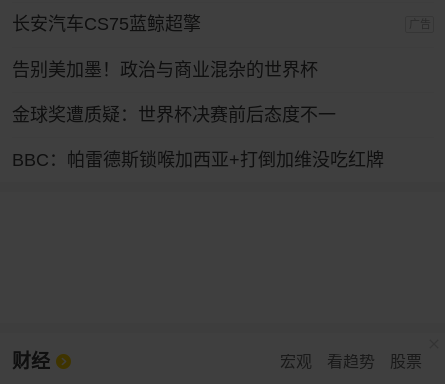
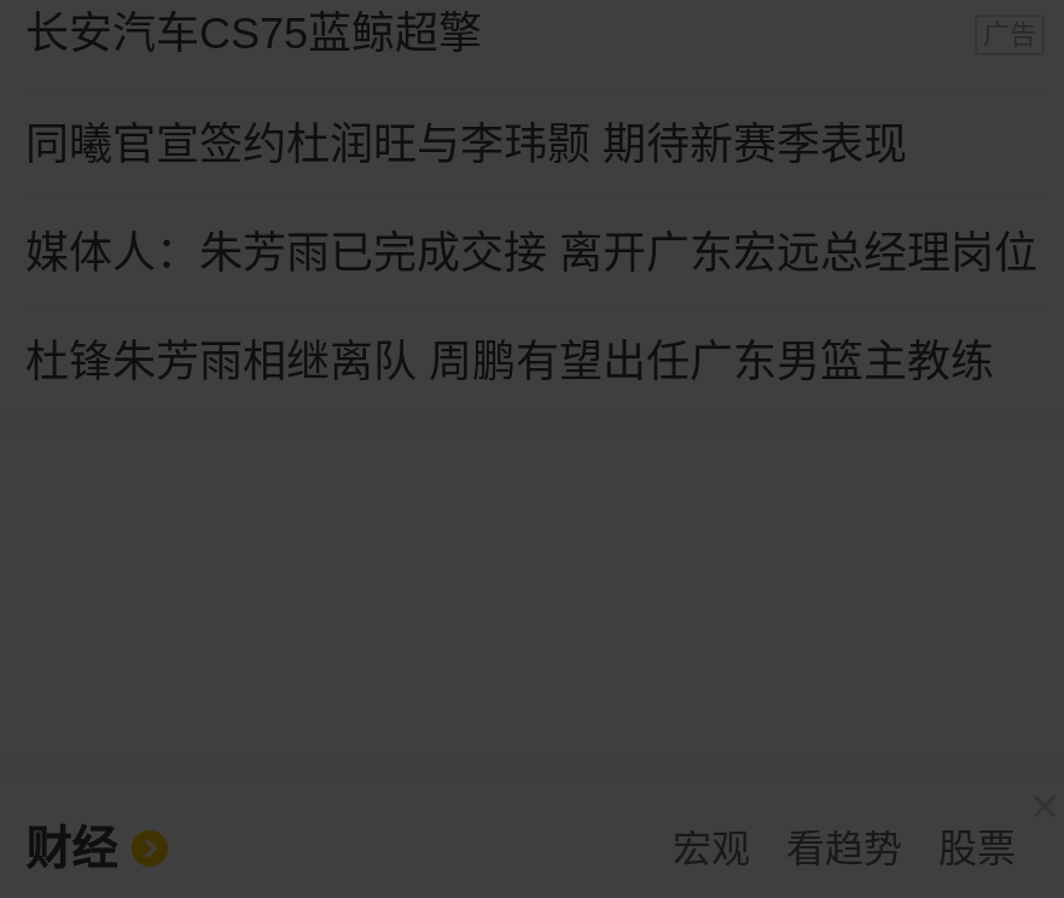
- 告别美加墨！政治与商业混杂的世界杯
+ 同曦官宣签约杜润旺与李玮颢 期待新赛季表现

- 金球奖遭质疑：世界杯决赛前后态度不一
+ 媒体人：朱芳雨已完成交接 离开广东宏远总经理岗位

- BBC：帕雷德斯锁喉加西亚+打倒加维没吃红牌
+ 杜锋朱芳雨相继离队 周鹏有望出任广东男篮主教练
